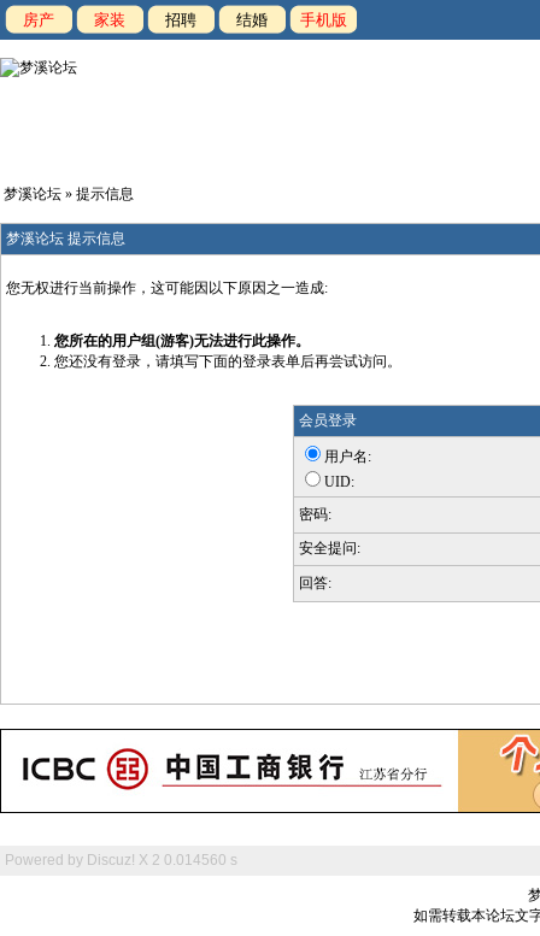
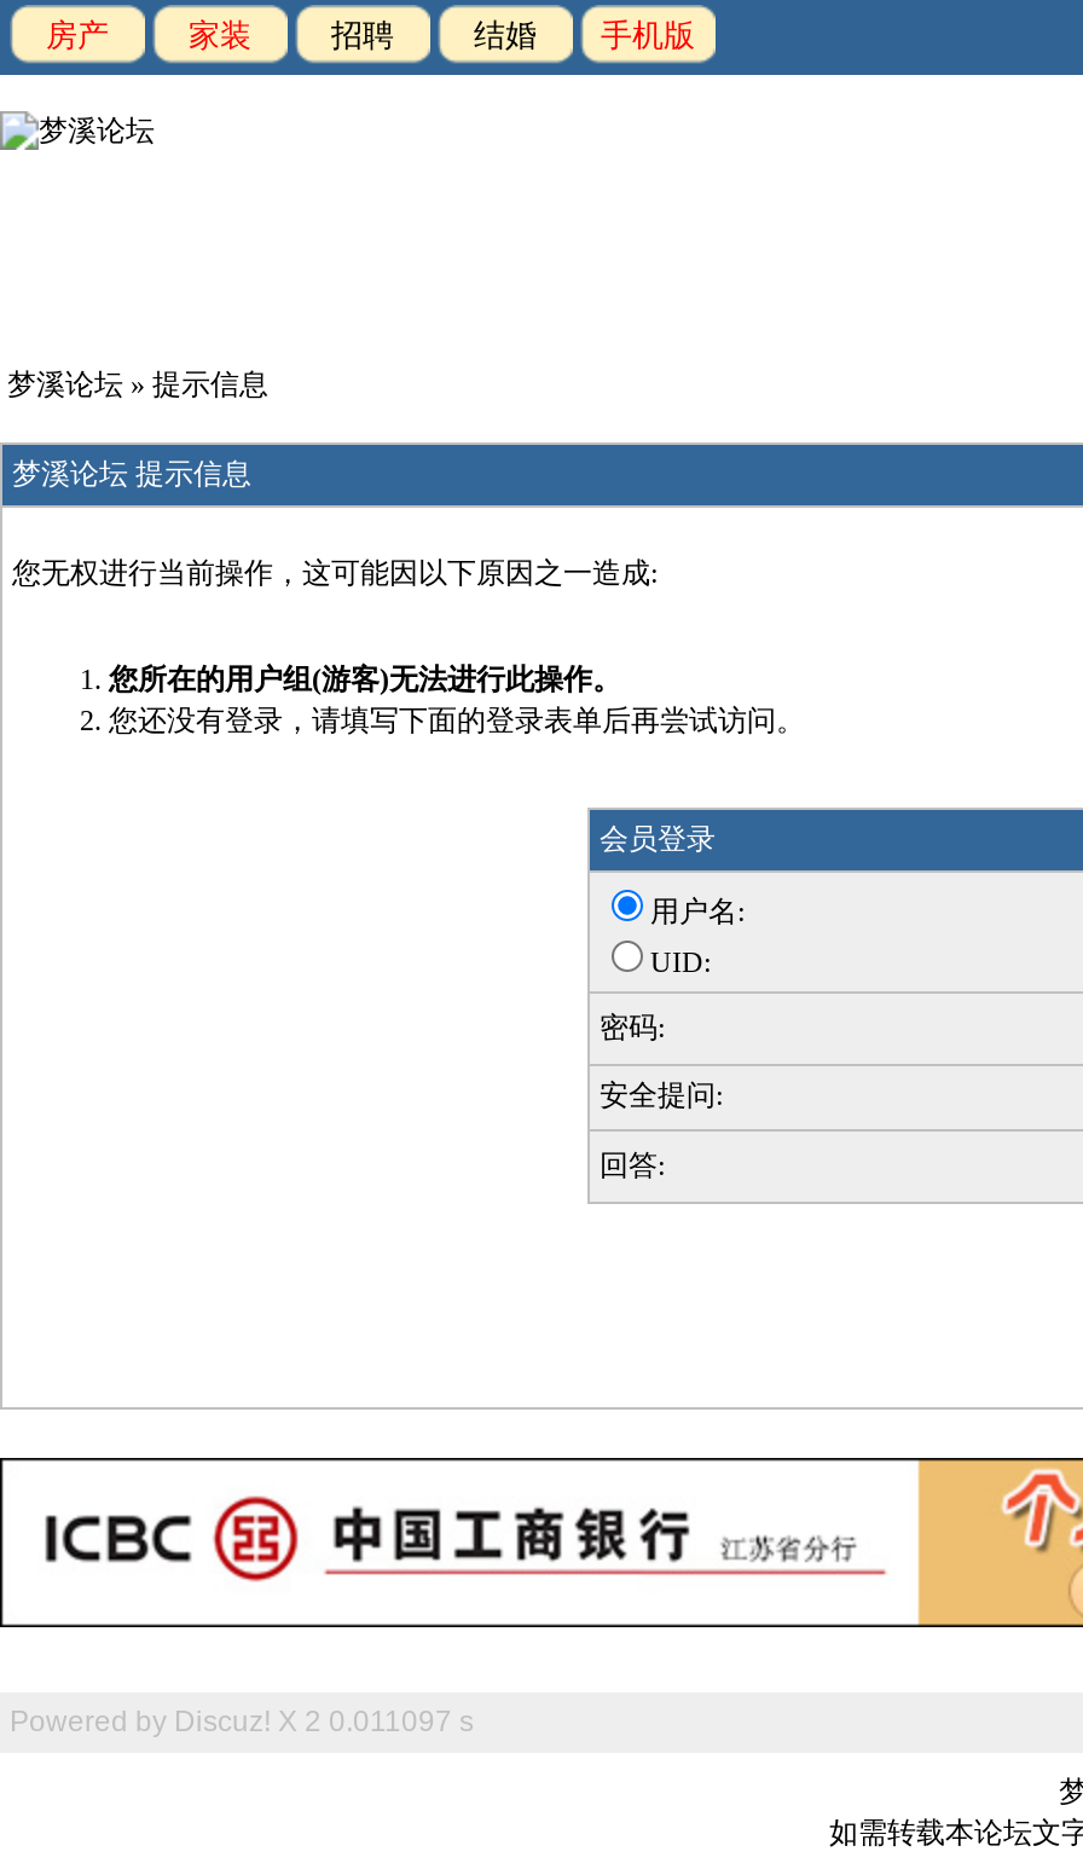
- Powered by Discuz! X 2 0.014560 s
+ Powered by Discuz! X 2 0.011097 s
